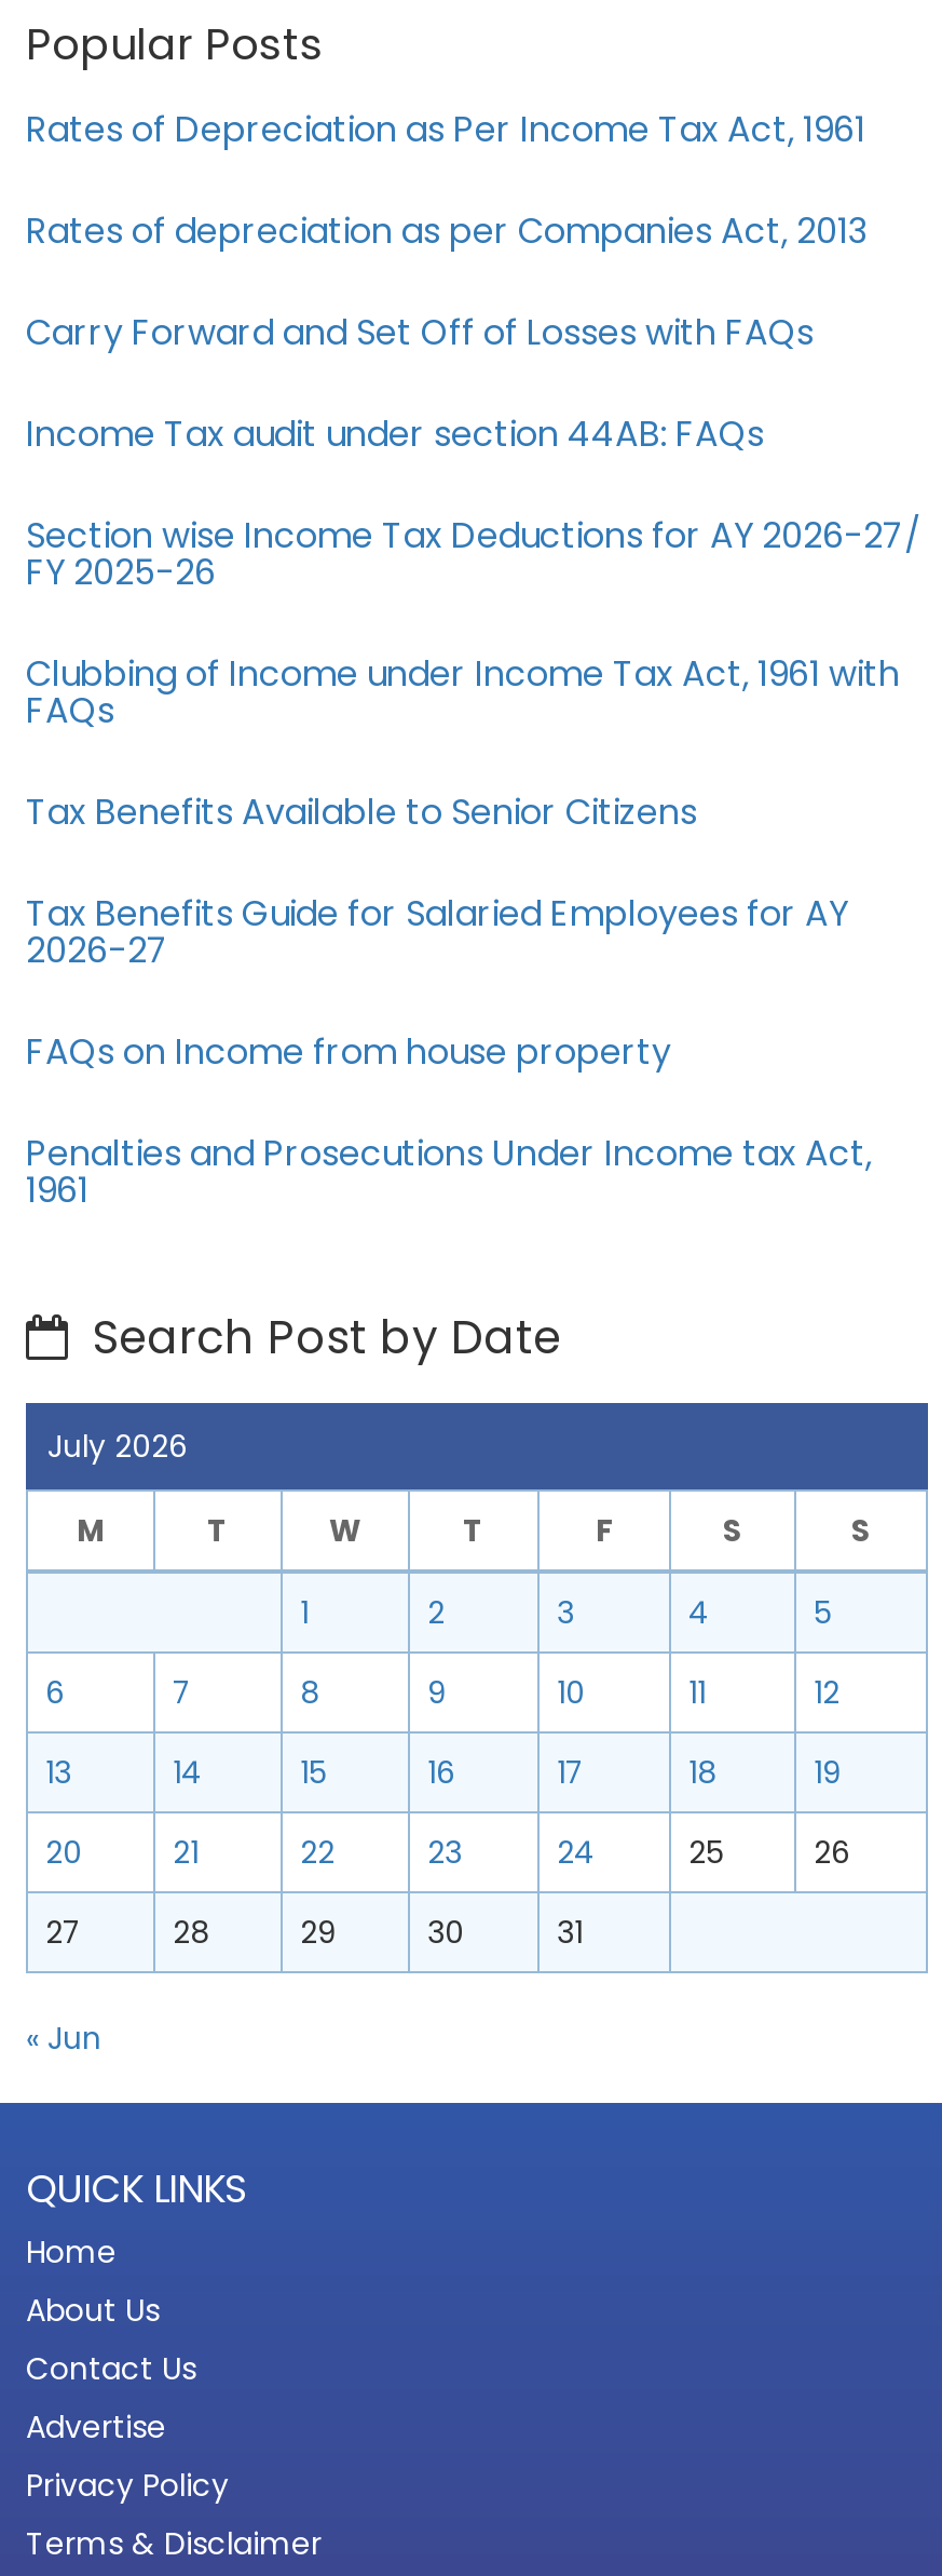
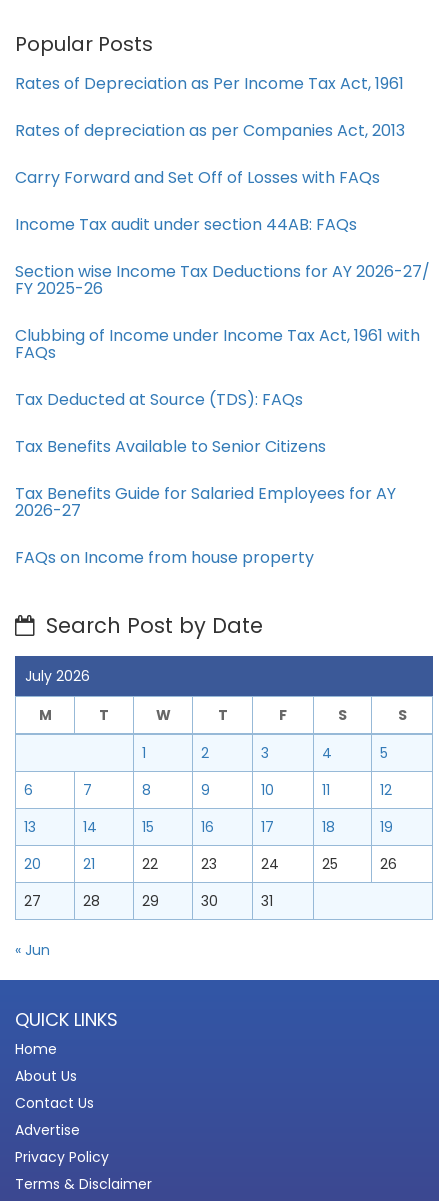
+ Tax Deducted at Source (TDS): FAQs

moved down: Tax Benefits Available to Senior Citizens | Tax Benefits Guide for Salaried Employees for AY | 2026-27 | FAQs on Income from house property

- Penalties and Prosecutions Under Income tax Act,
- 1961
